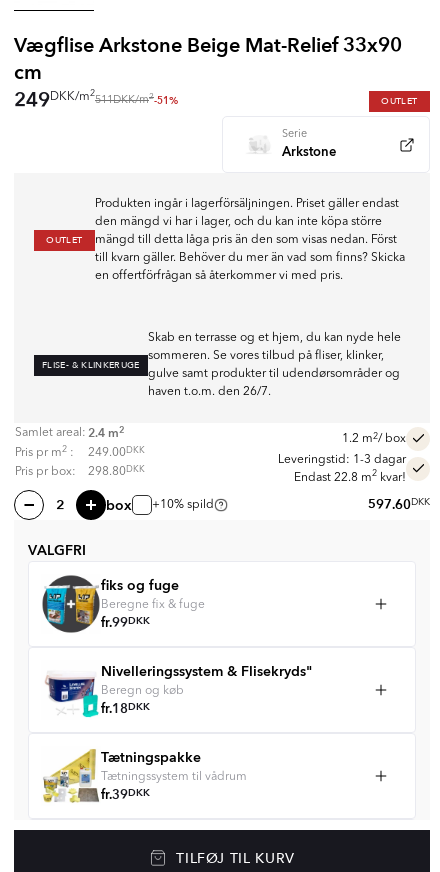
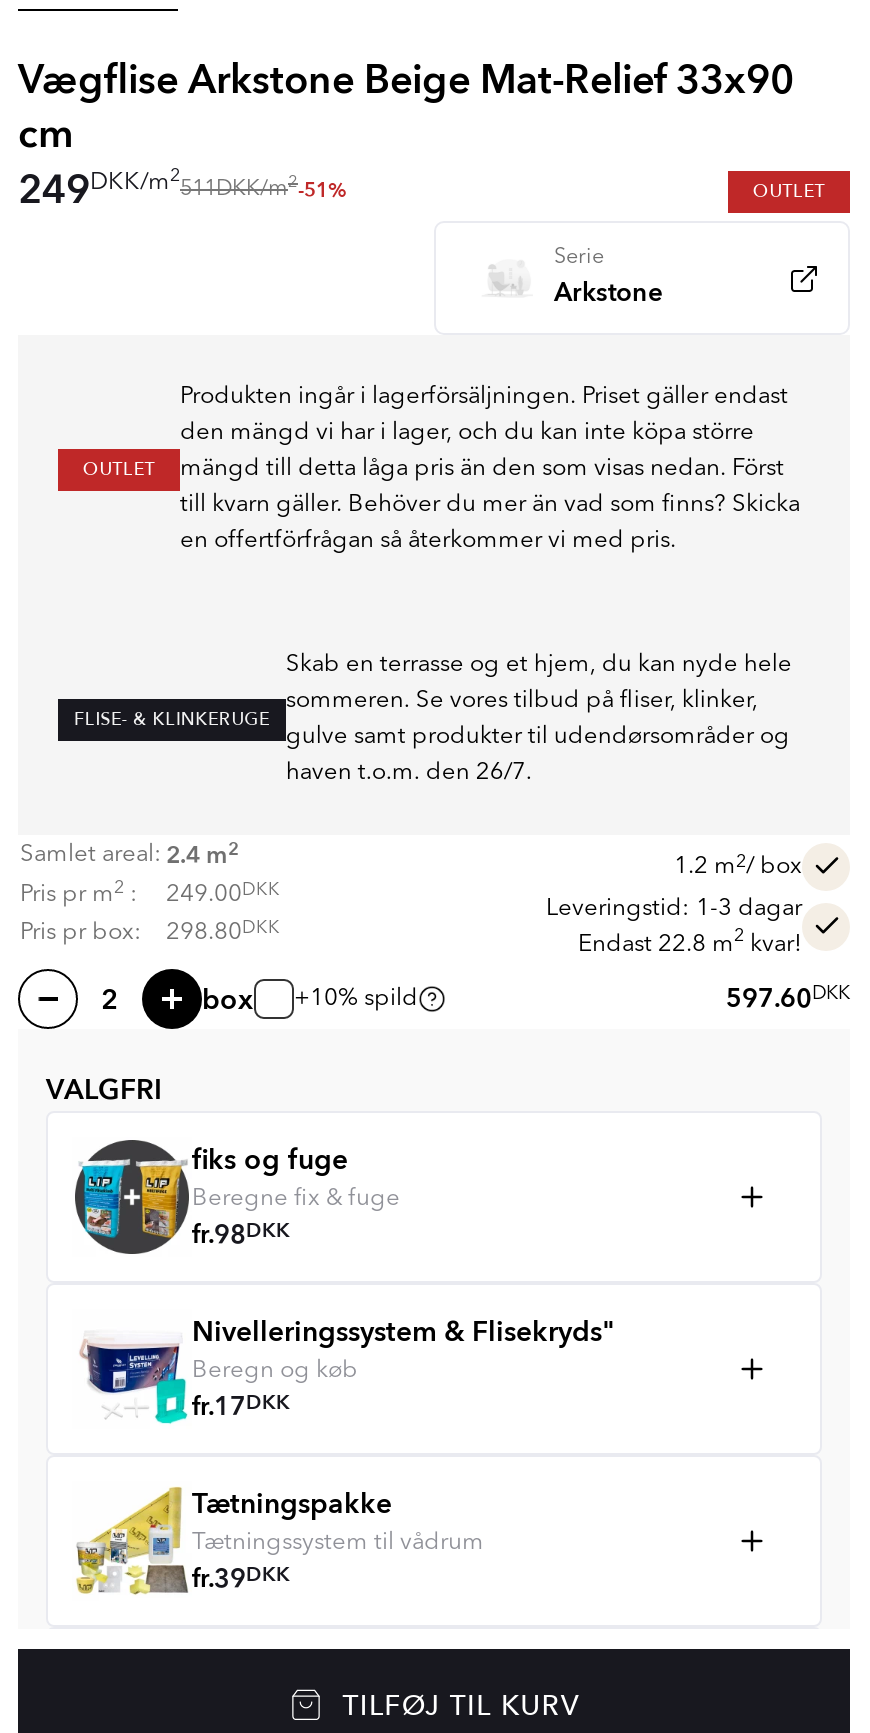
- fr.99DKK
+ fr.98DKK

- fr.18DKK
+ fr.17DKK
